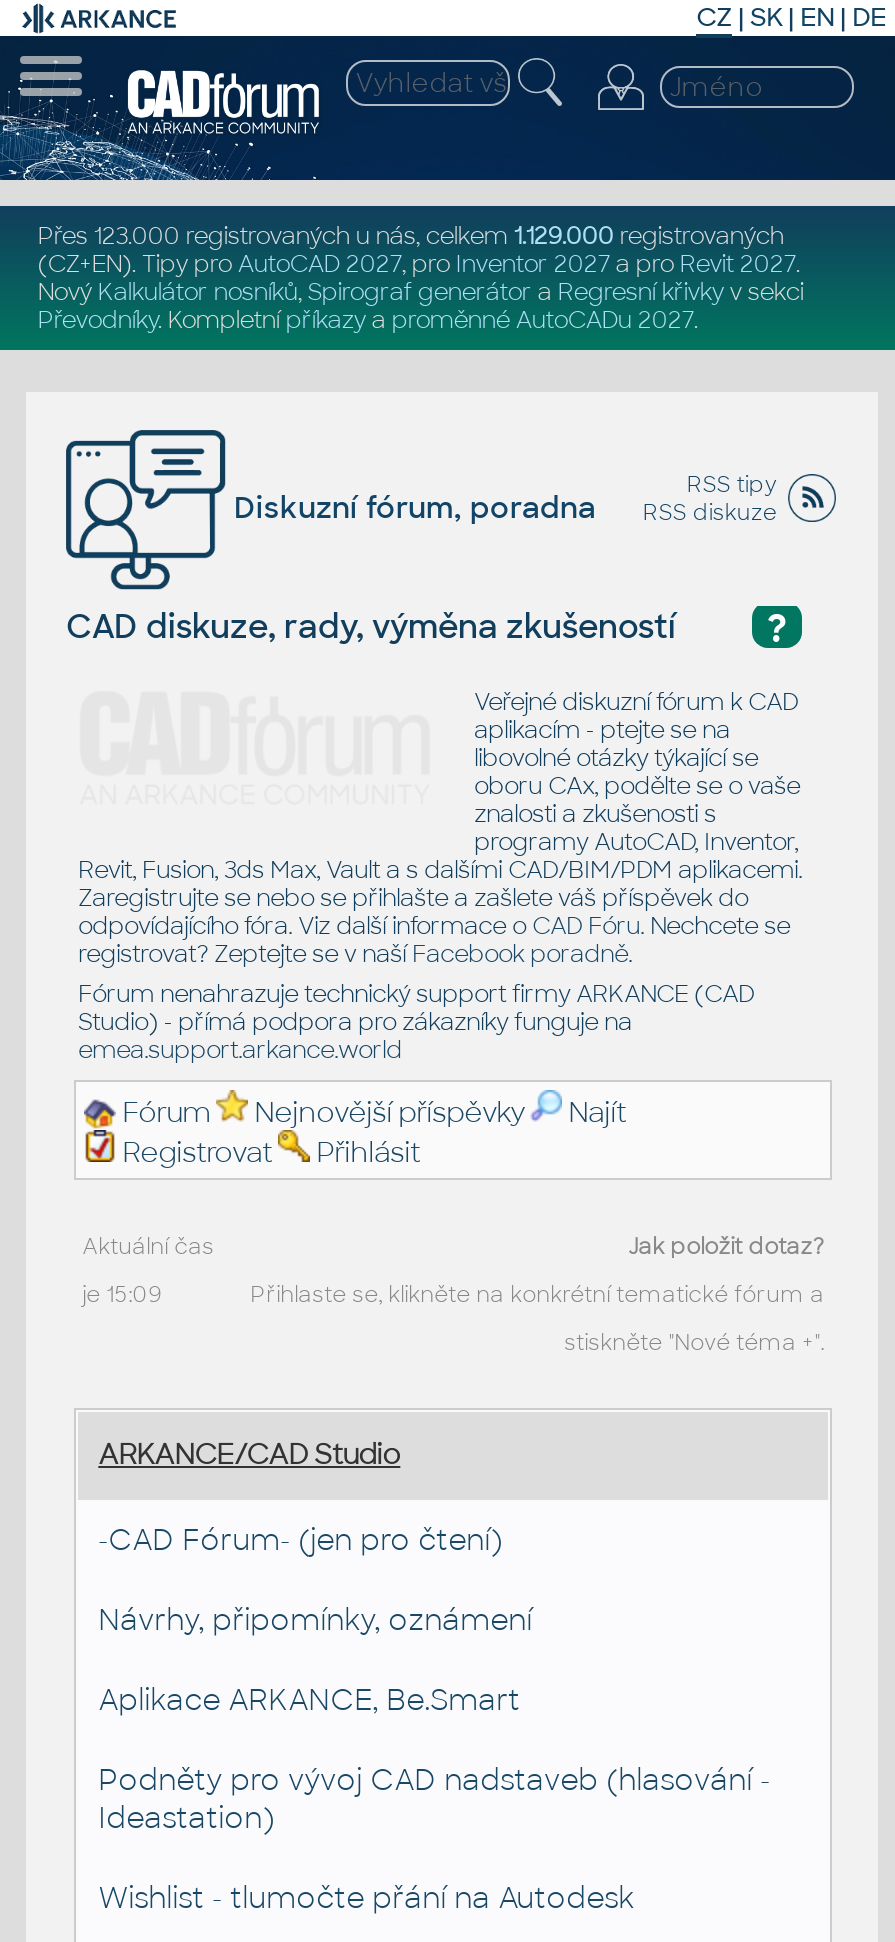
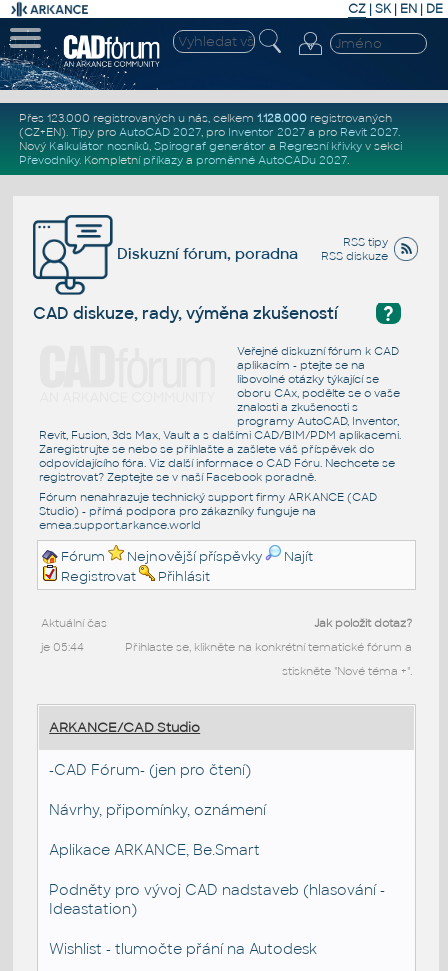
- Přes 123.000 registrovaných u nás, celkem 1.129.000 registrovaných
+ Přes 123.000 registrovaných u nás, celkem 1.128.000 registrovaných

- je 15:09
+ je 05:44
